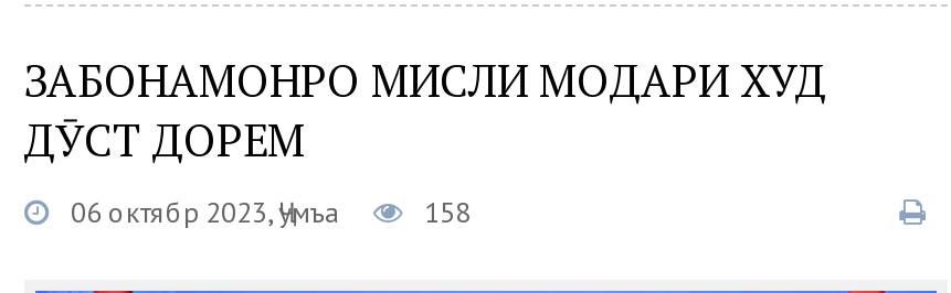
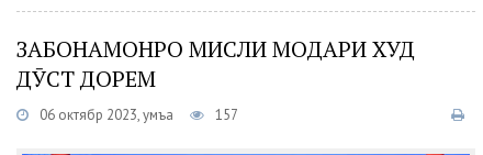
- 158
+ 157
